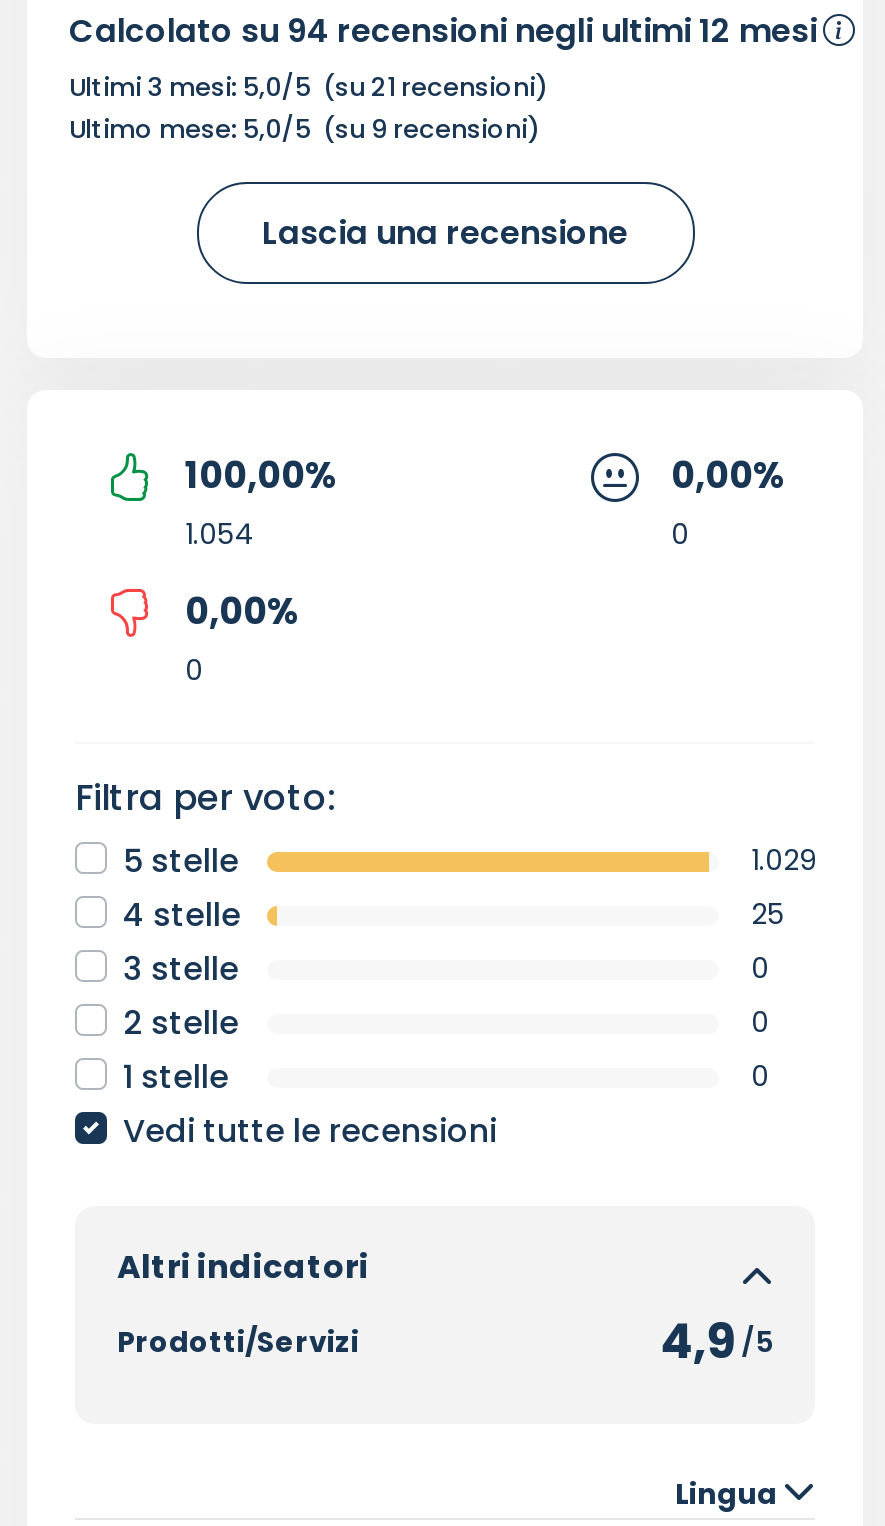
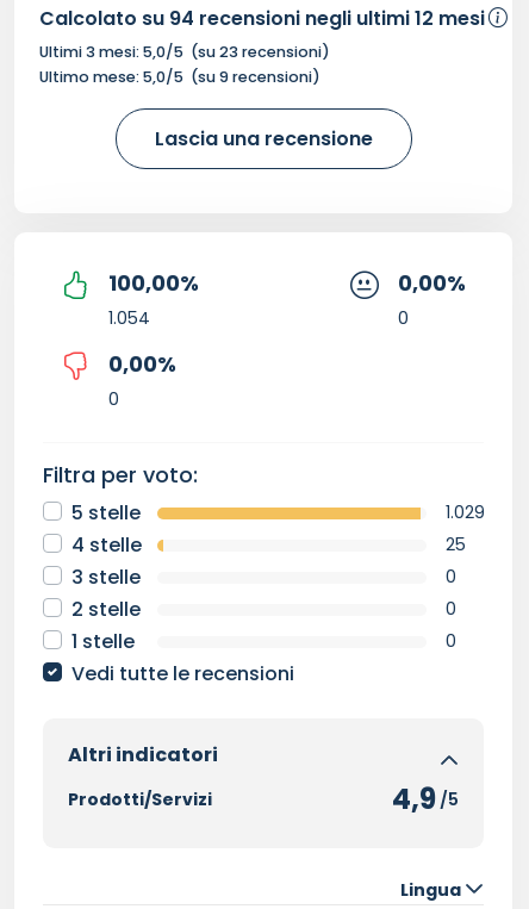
- Ultimi 3 mesi: 5,0/5 (su 21 recensioni)
+ Ultimi 3 mesi: 5,0/5 (su 23 recensioni)
